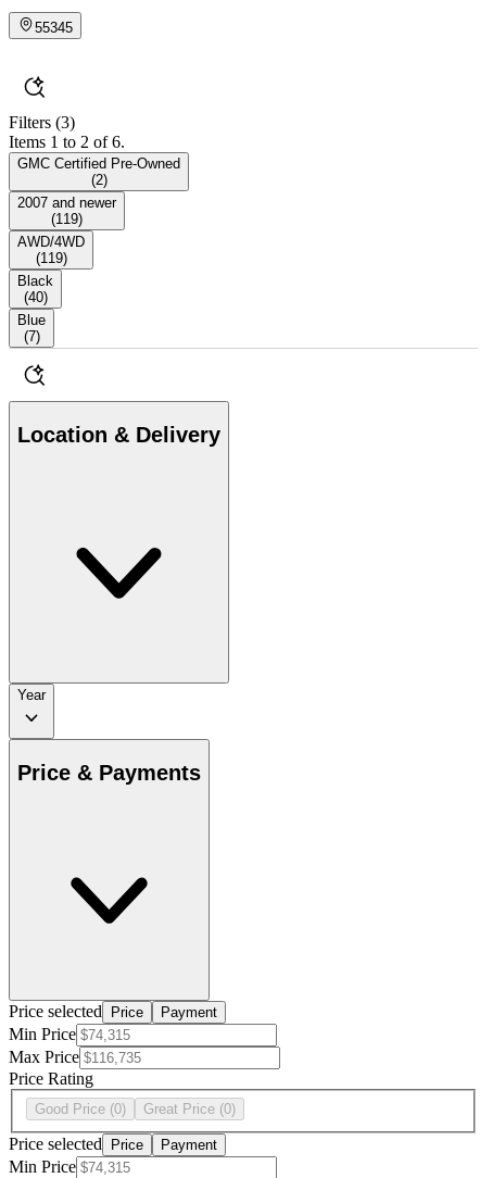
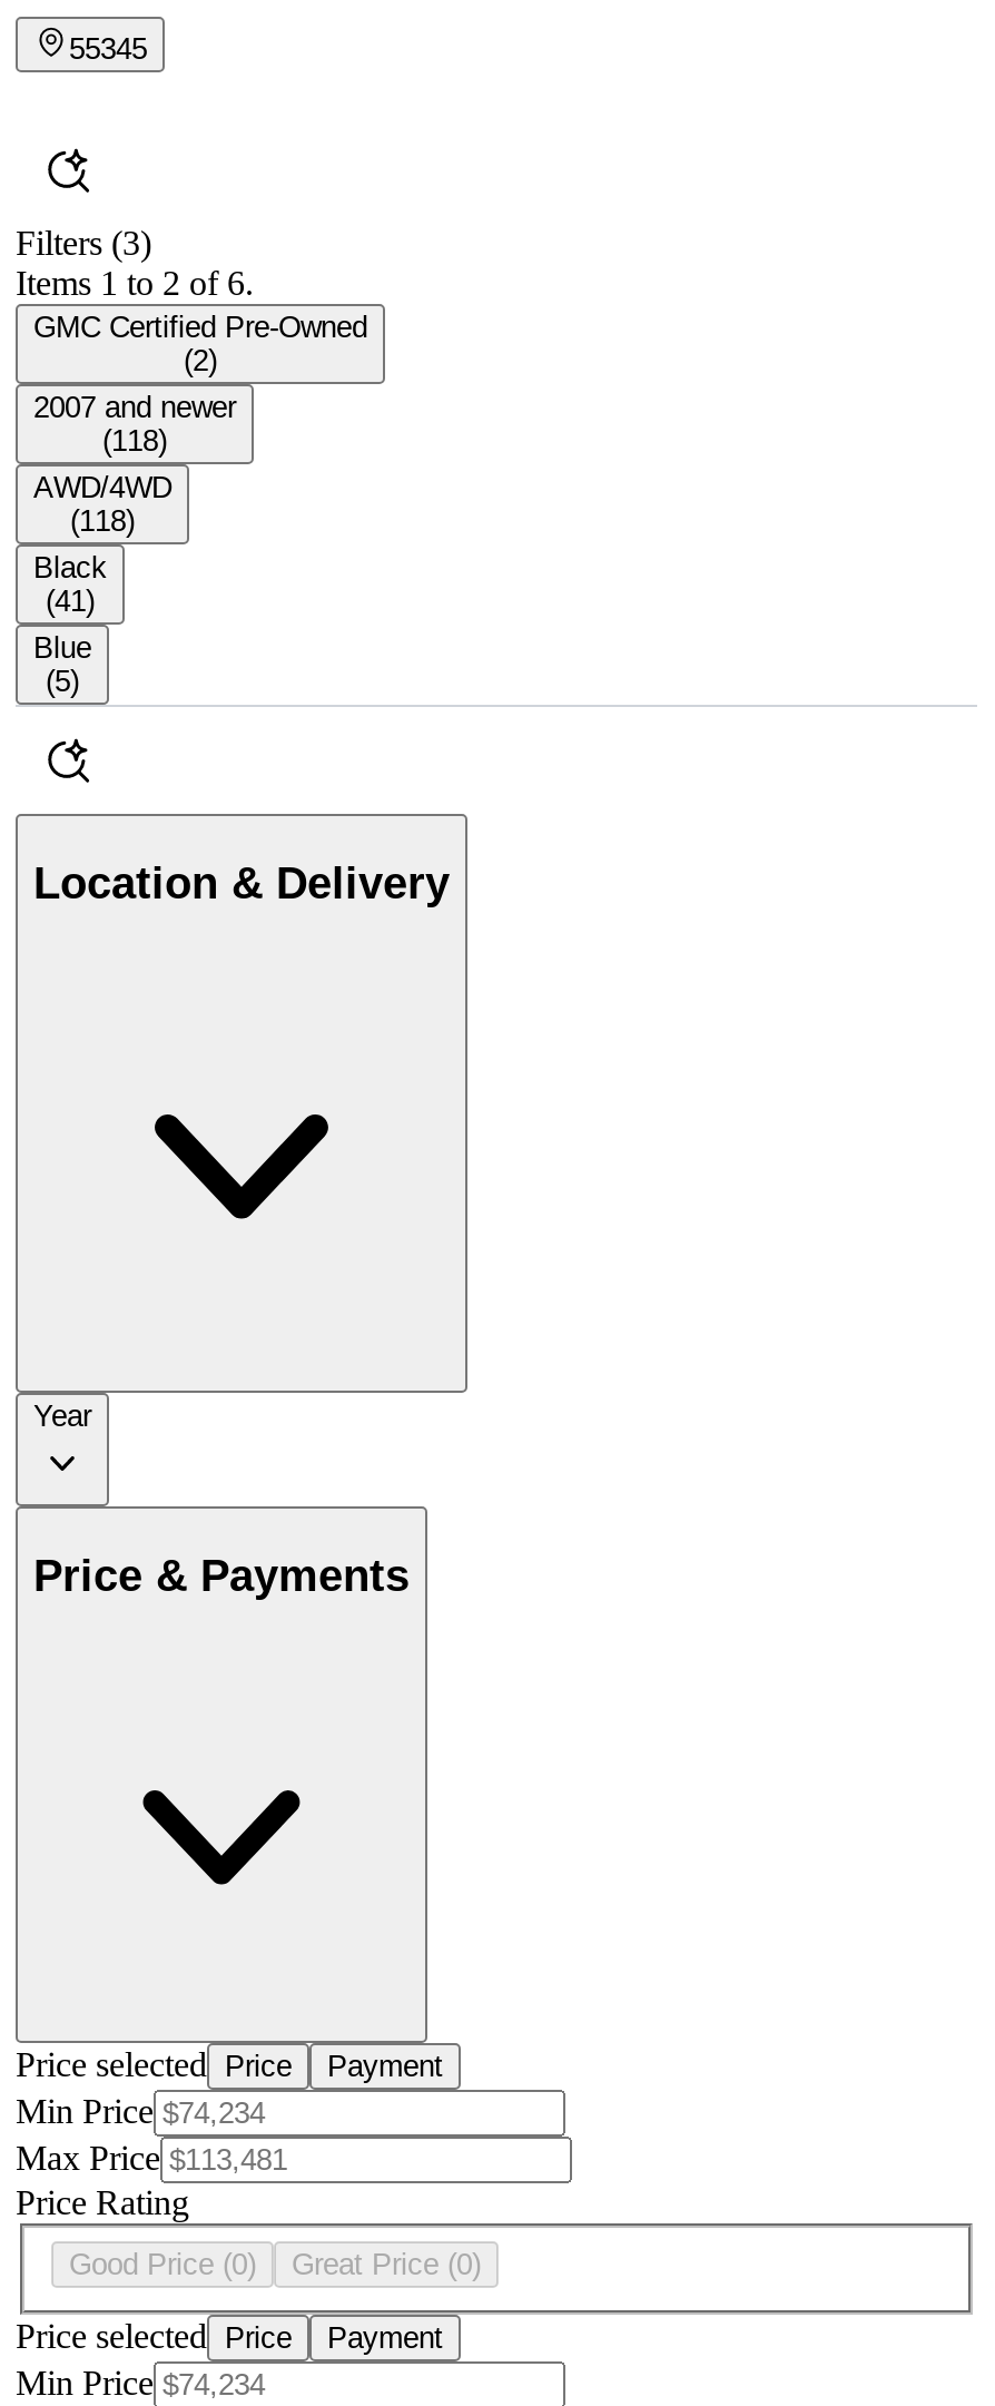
- (119)
+ (118)

- (119)
+ (118)

- (40)
+ (41)

- (7)
+ (5)
